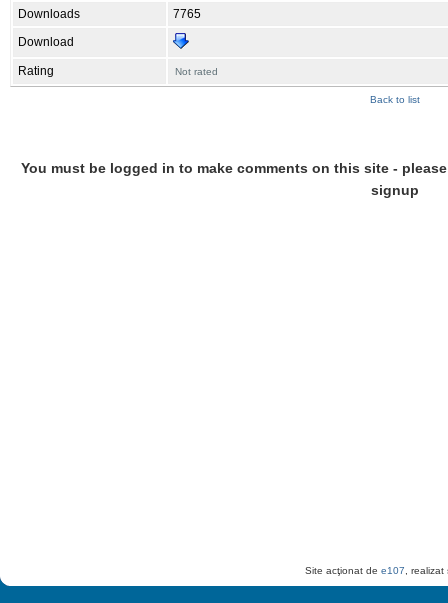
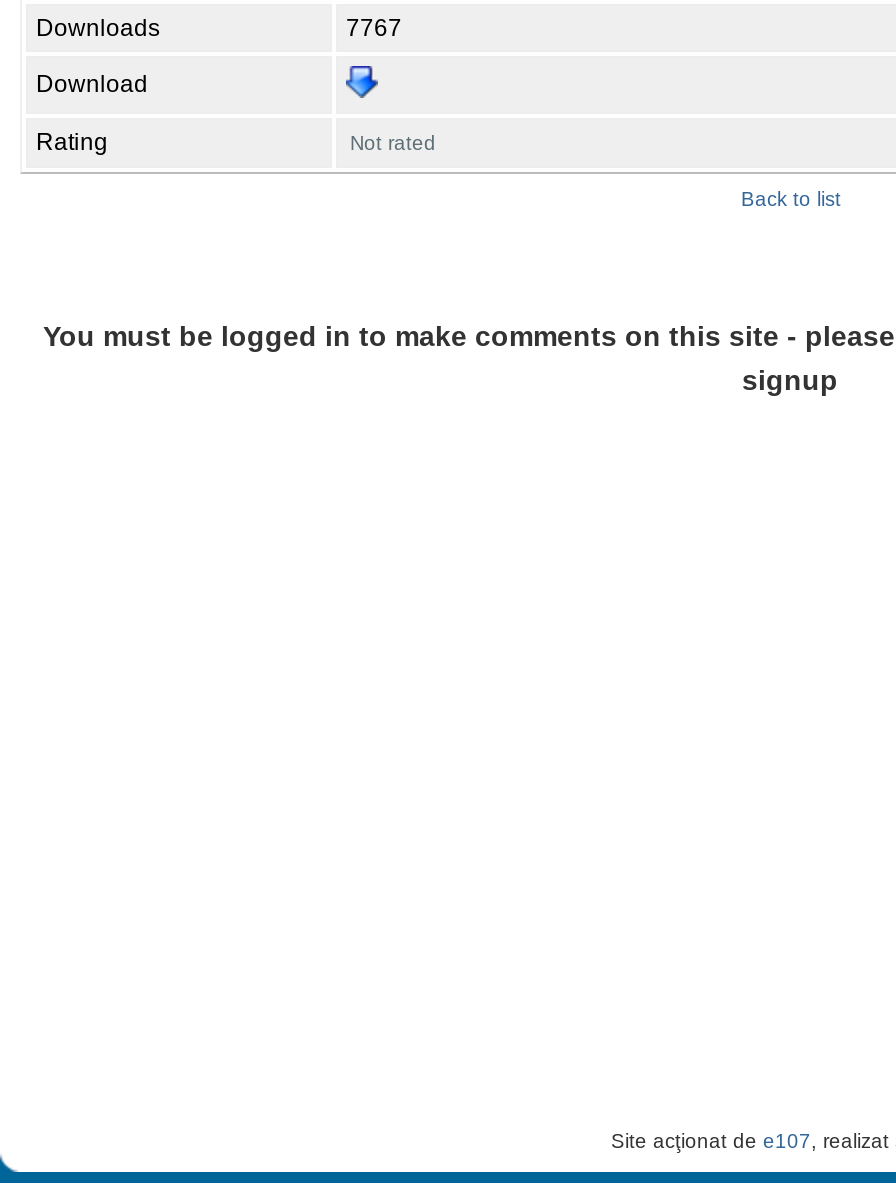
- 7765
+ 7767
